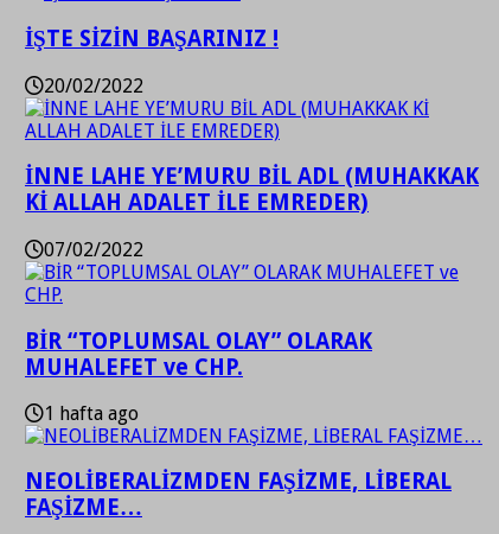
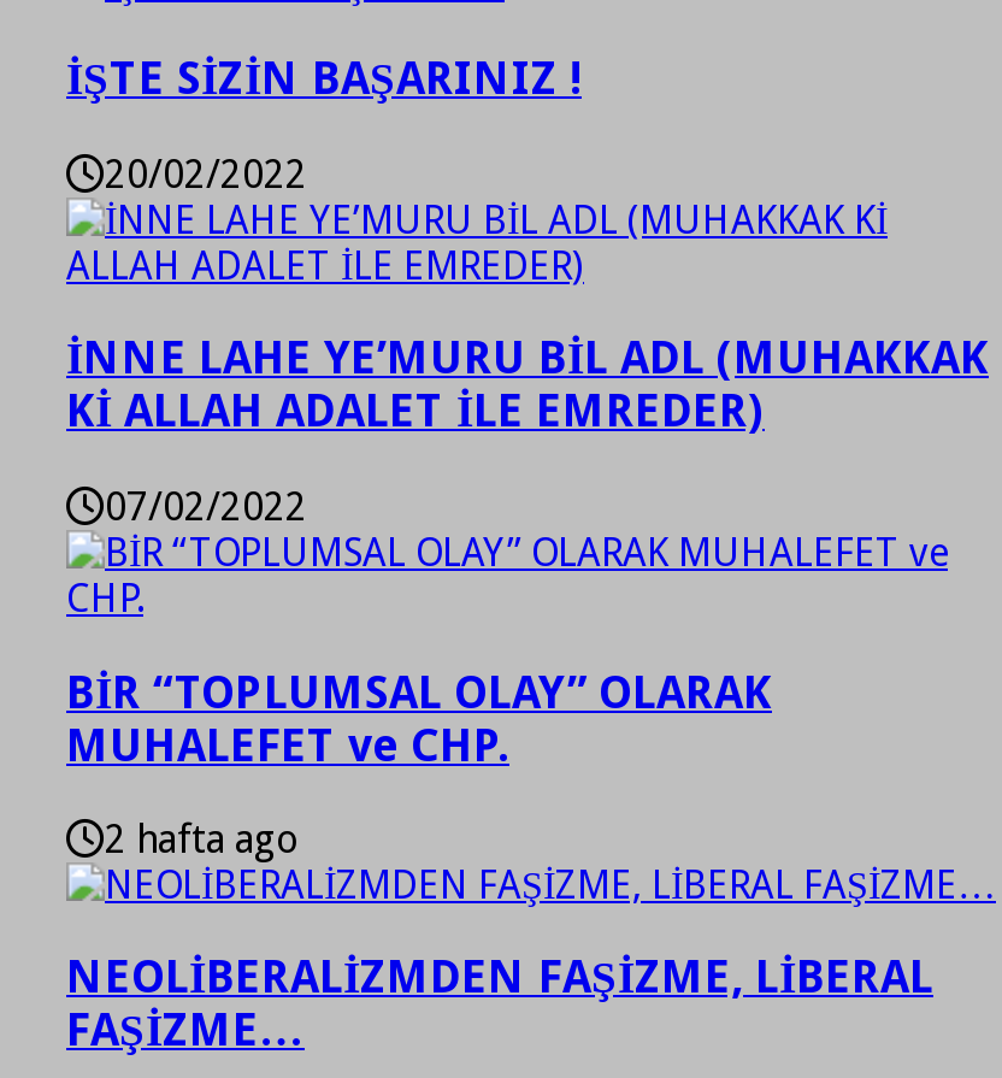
- 1 hafta ago
+ 2 hafta ago
